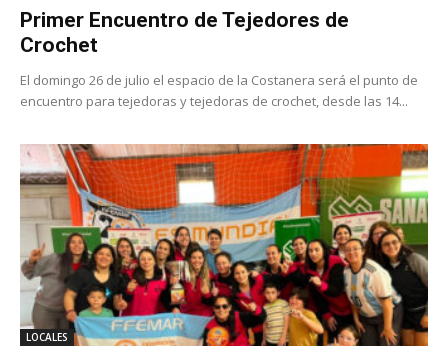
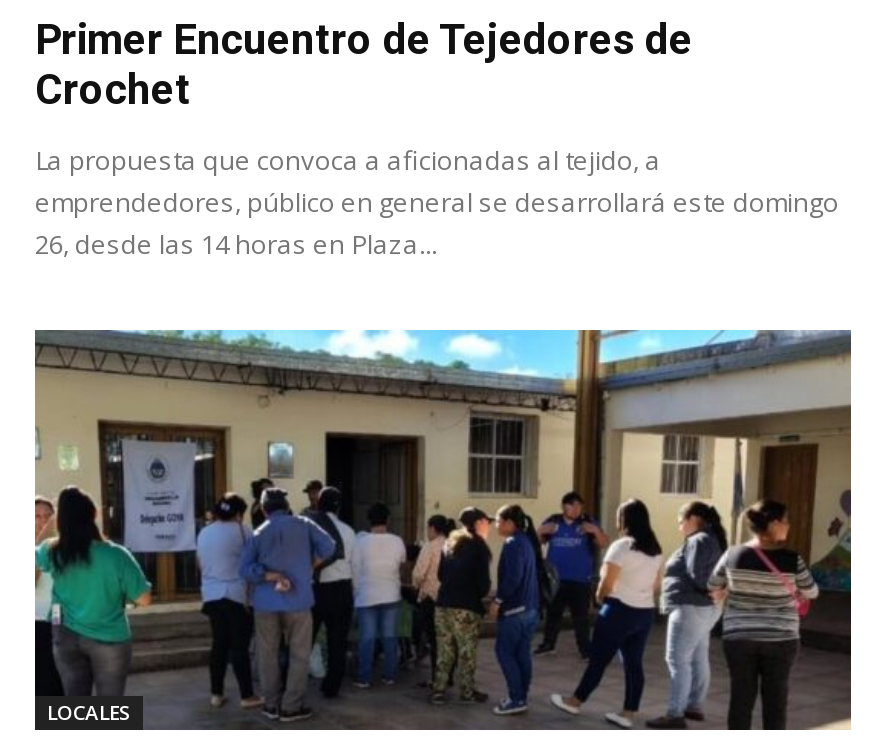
- El domingo 26 de julio el espacio de la Costanera será el punto de
- encuentro para tejedoras y tejedoras de crochet, desde las 14...
+ La propuesta que convoca a aficionadas al tejido, a
+ emprendedores, público en general se desarrollará este domingo
+ 26, desde las 14 horas en Plaza...

- [image]
+ [image]
